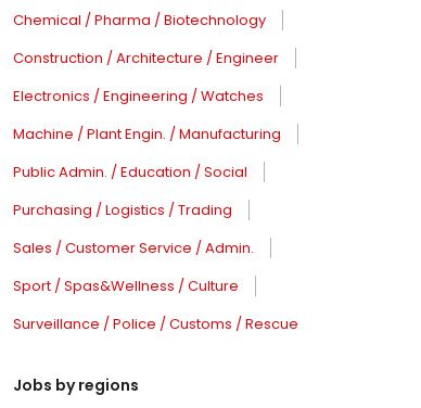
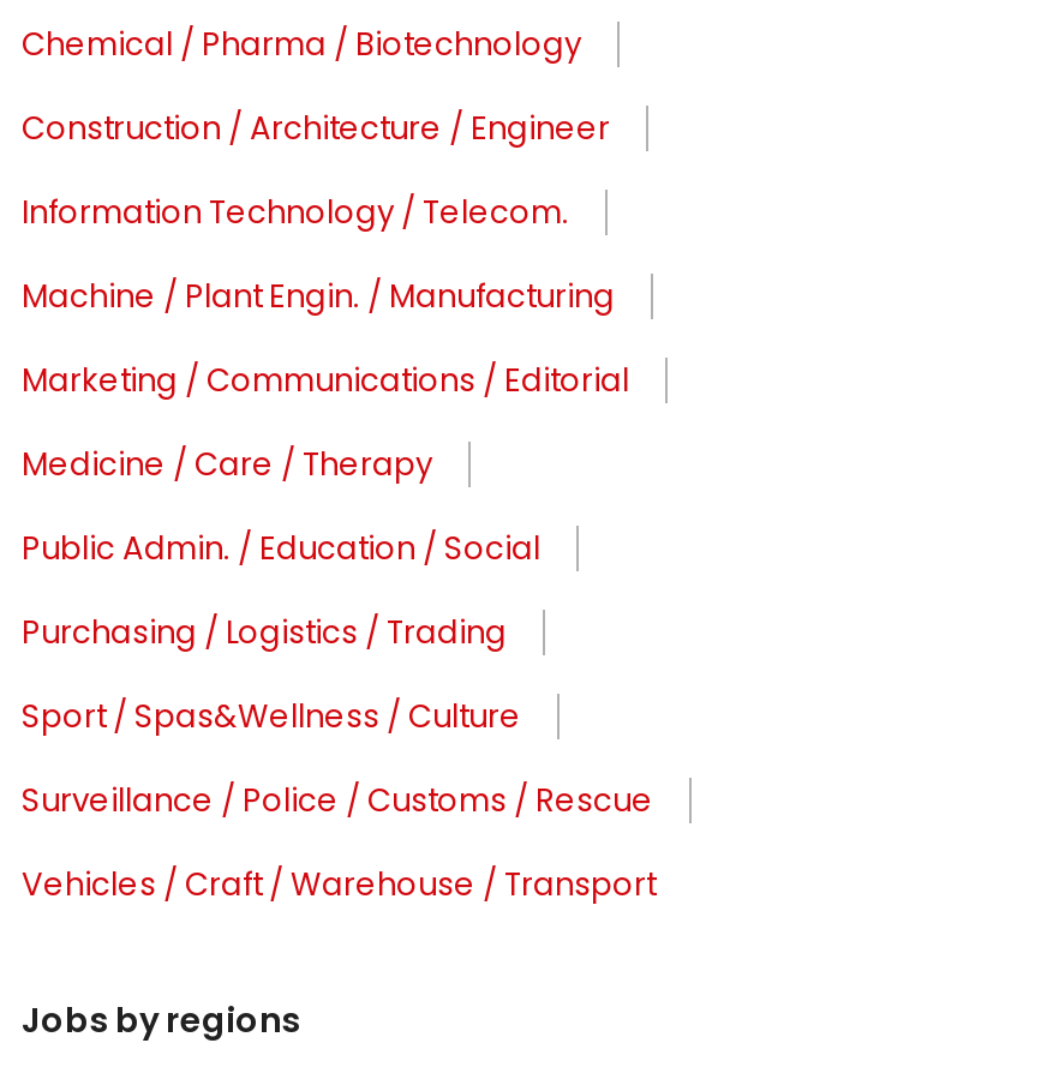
- Electronics / Engineering / Watches
+ Information Technology / Telecom.

+ Marketing / Communications / Editorial
+ Medicine / Care / Therapy

- Sales / Customer Service / Admin.

+ Vehicles / Craft / Warehouse / Transport
